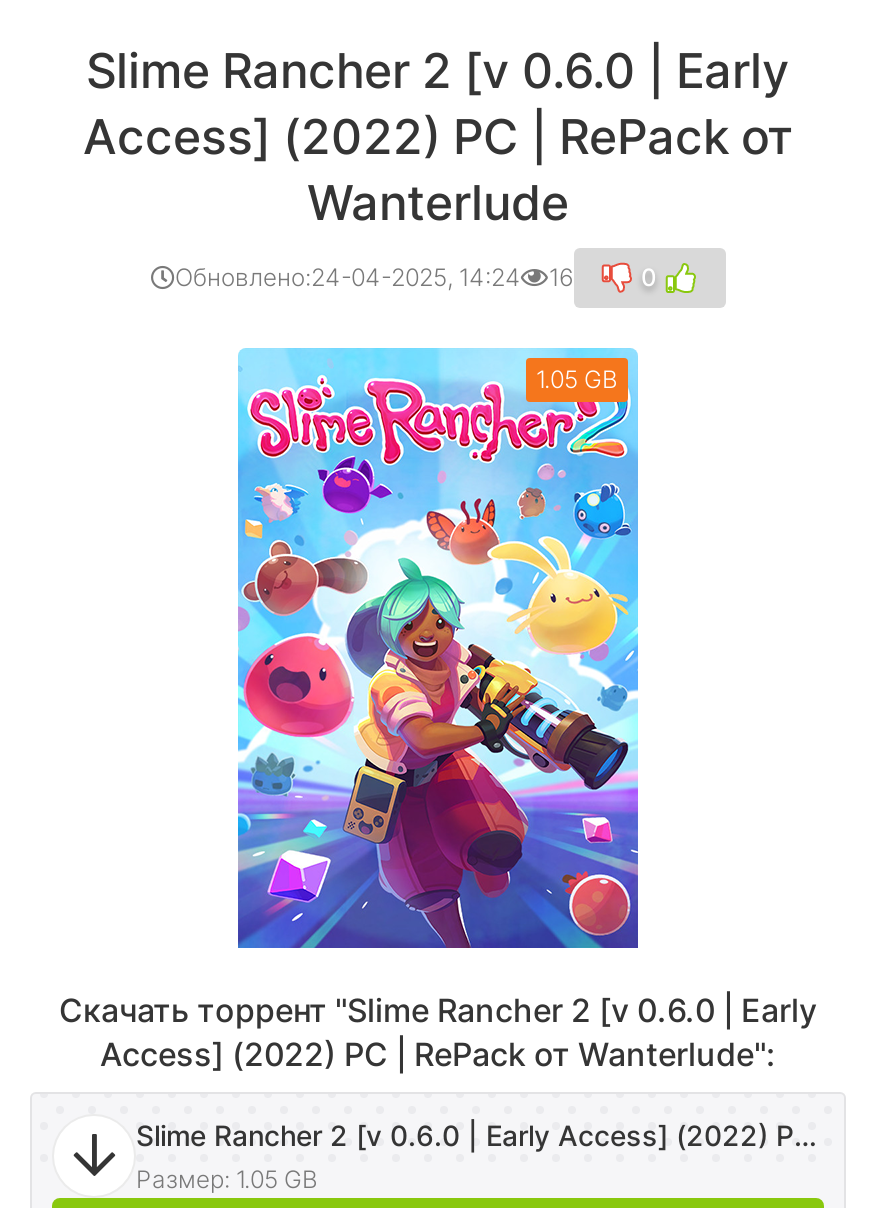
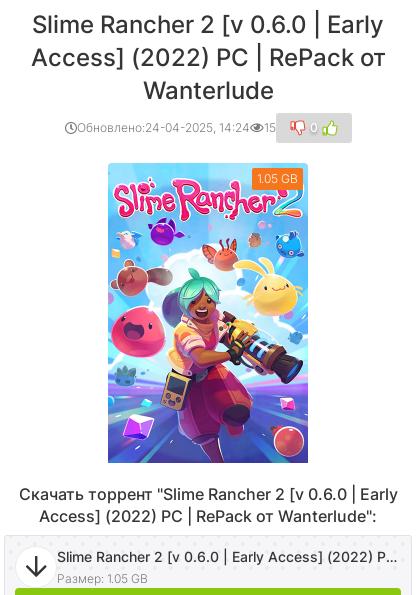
- Обновлено:24-04-2025, 14:24 16
+ Обновлено:24-04-2025, 14:24 15
